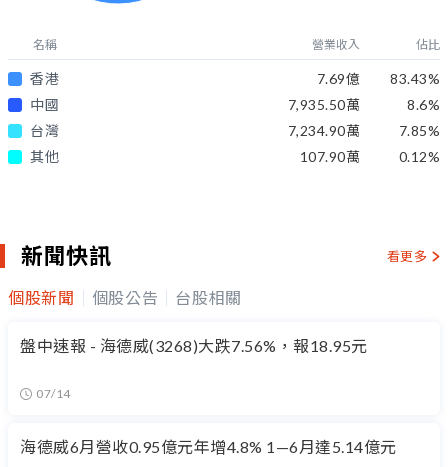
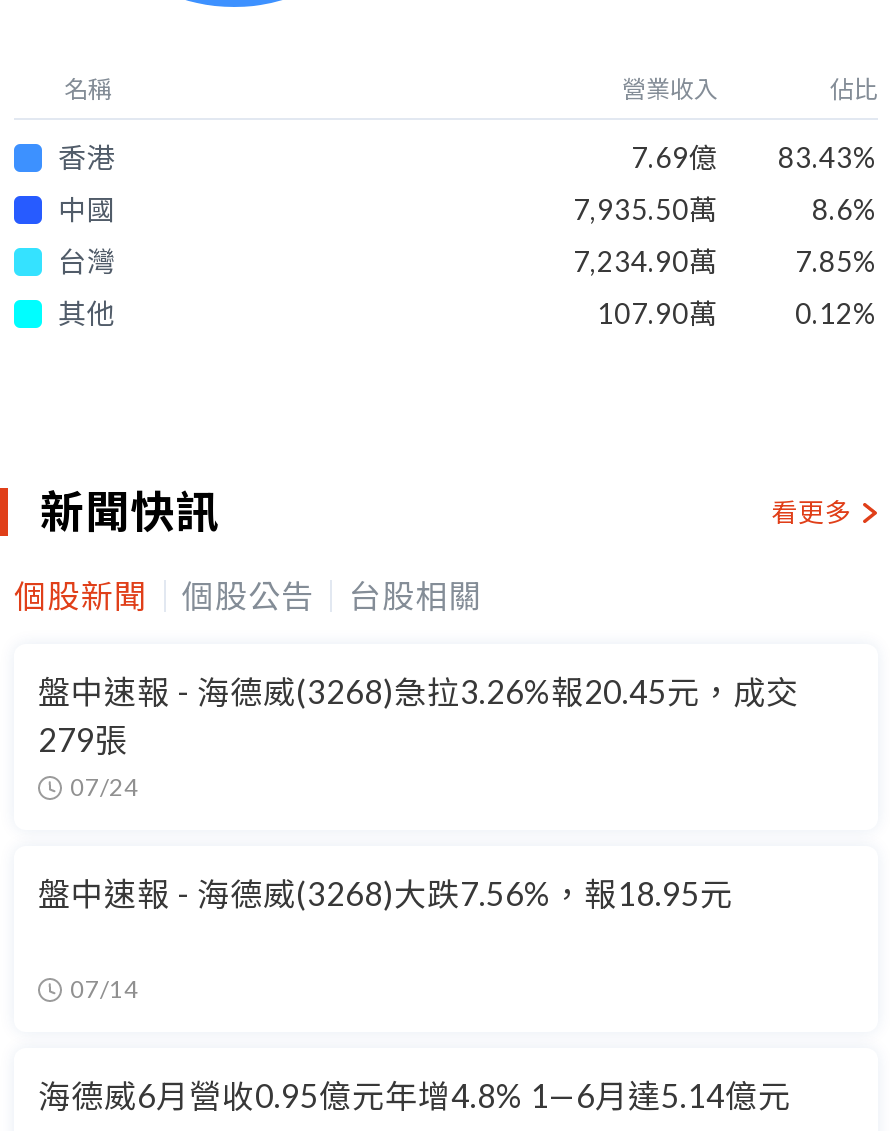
+ 盤中速報 - 海德威(3268)急拉3.26%報20.45元，成交
+ 279張
+ 07/24
